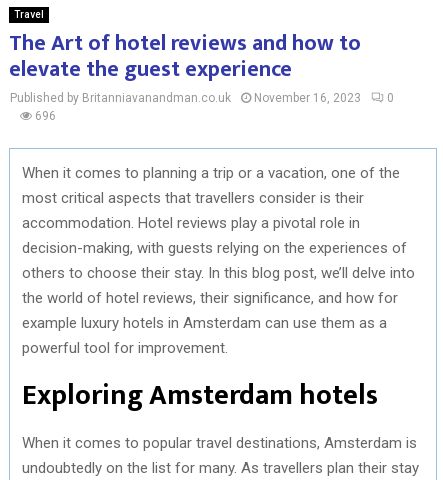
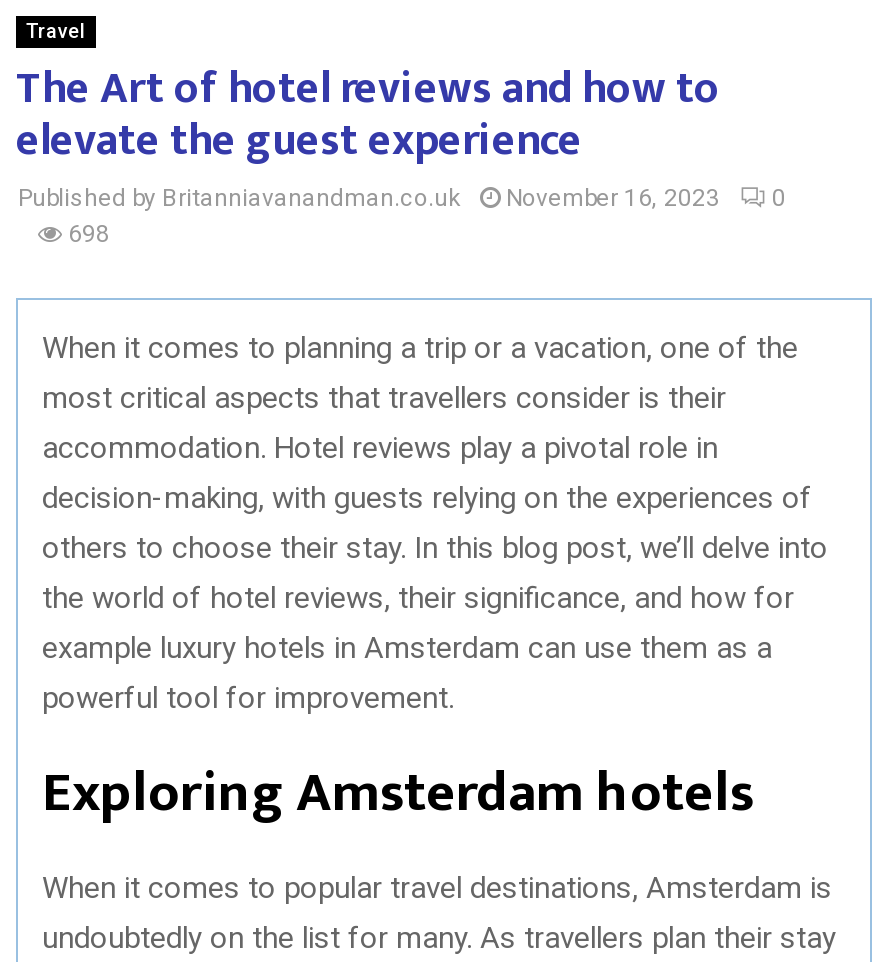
- 696
+ 698
